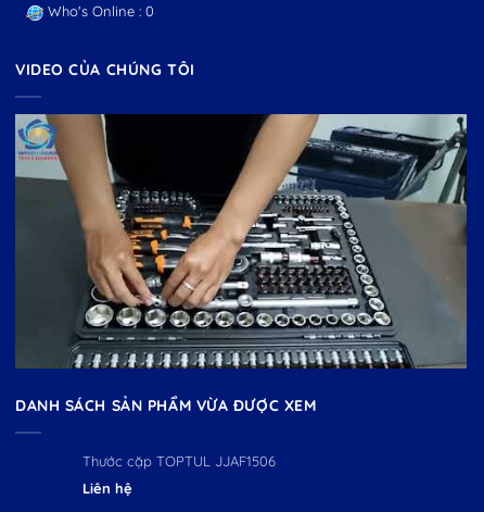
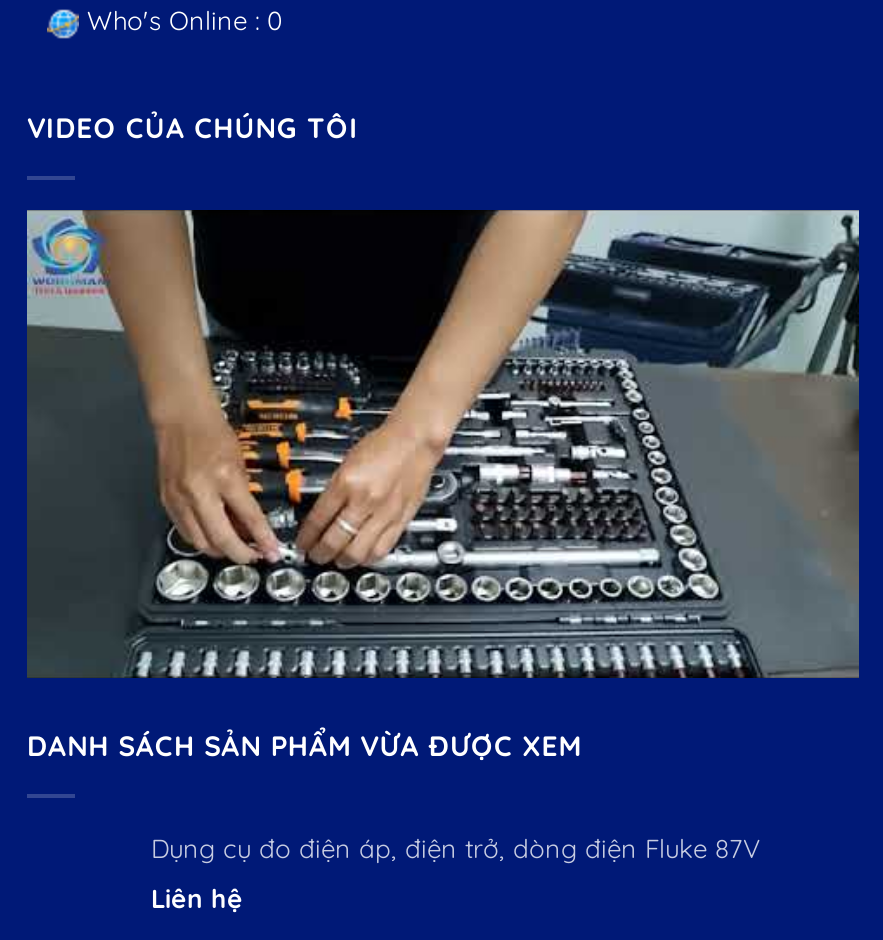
- Thước cặp TOPTUL JJAF1506
+ Dụng cụ đo điện áp, điện trở, dòng điện Fluke 87V
